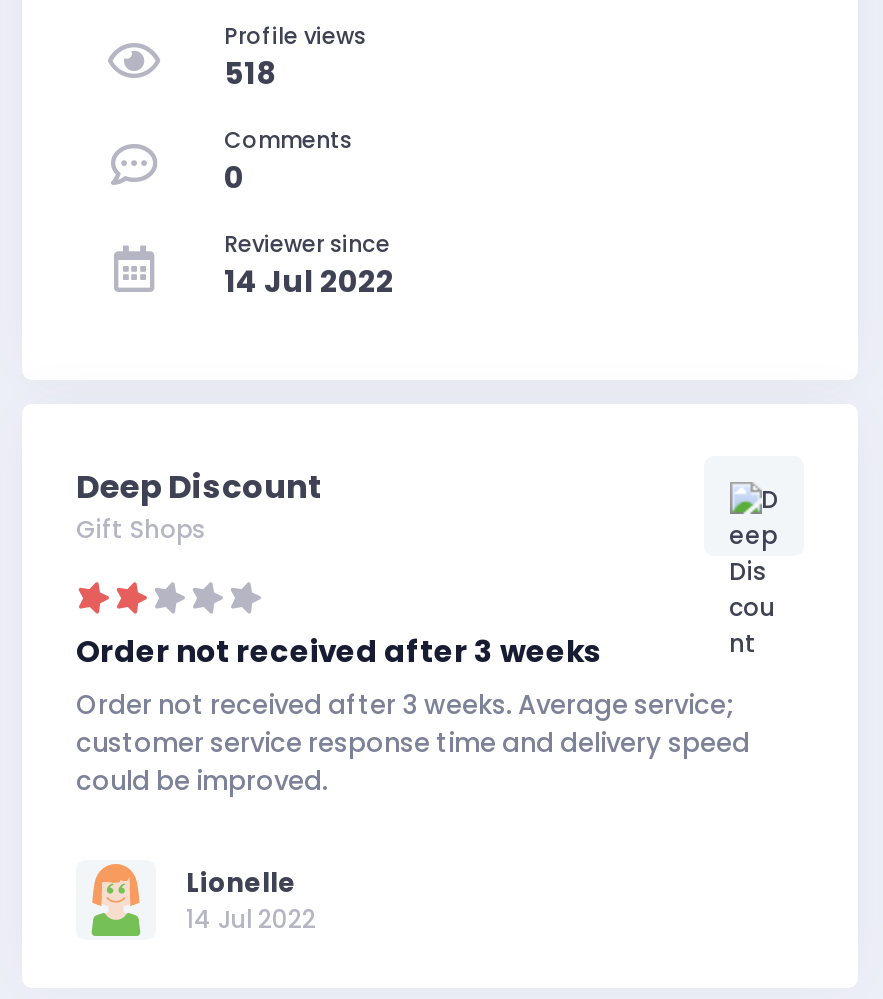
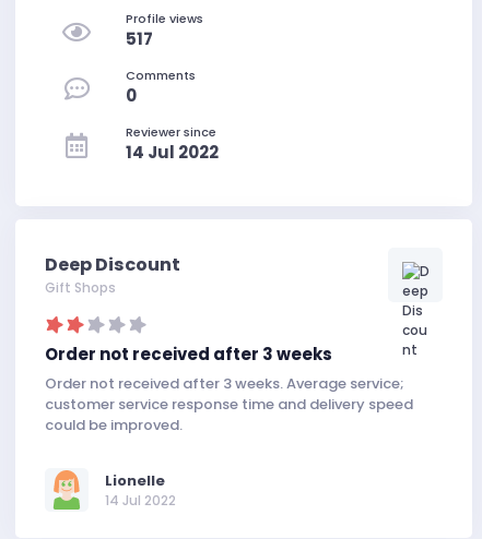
- 518
+ 517
